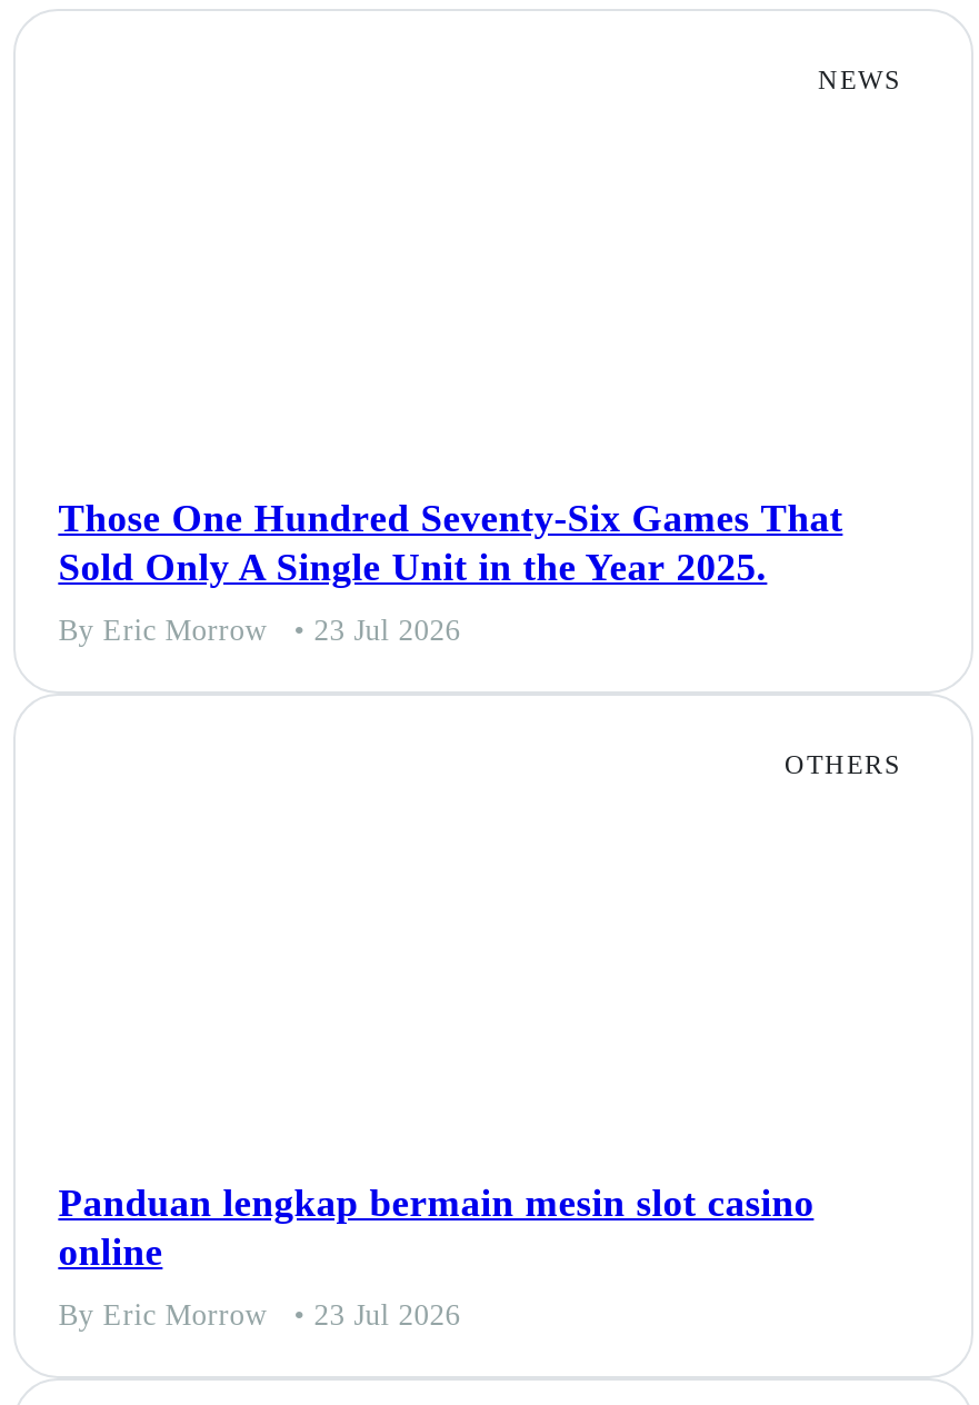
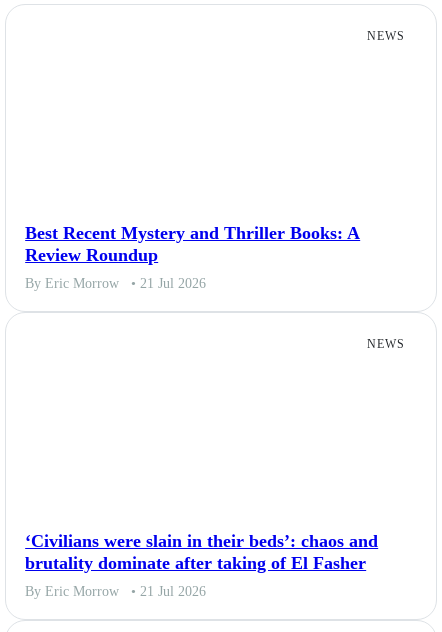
- Those One Hundred Seventy-Six Games That
- Sold Only A Single Unit in the Year 2025.
+ Best Recent Mystery and Thriller Books: A
+ Review Roundup

- By Eric Morrow • 23 Jul 2026
+ By Eric Morrow • 21 Jul 2026

- OTHERS
+ NEWS

- Panduan lengkap bermain mesin slot casino
- online
+ ‘Civilians were slain in their beds’: chaos and
+ brutality dominate after taking of El Fasher

- By Eric Morrow • 23 Jul 2026
+ By Eric Morrow • 21 Jul 2026
